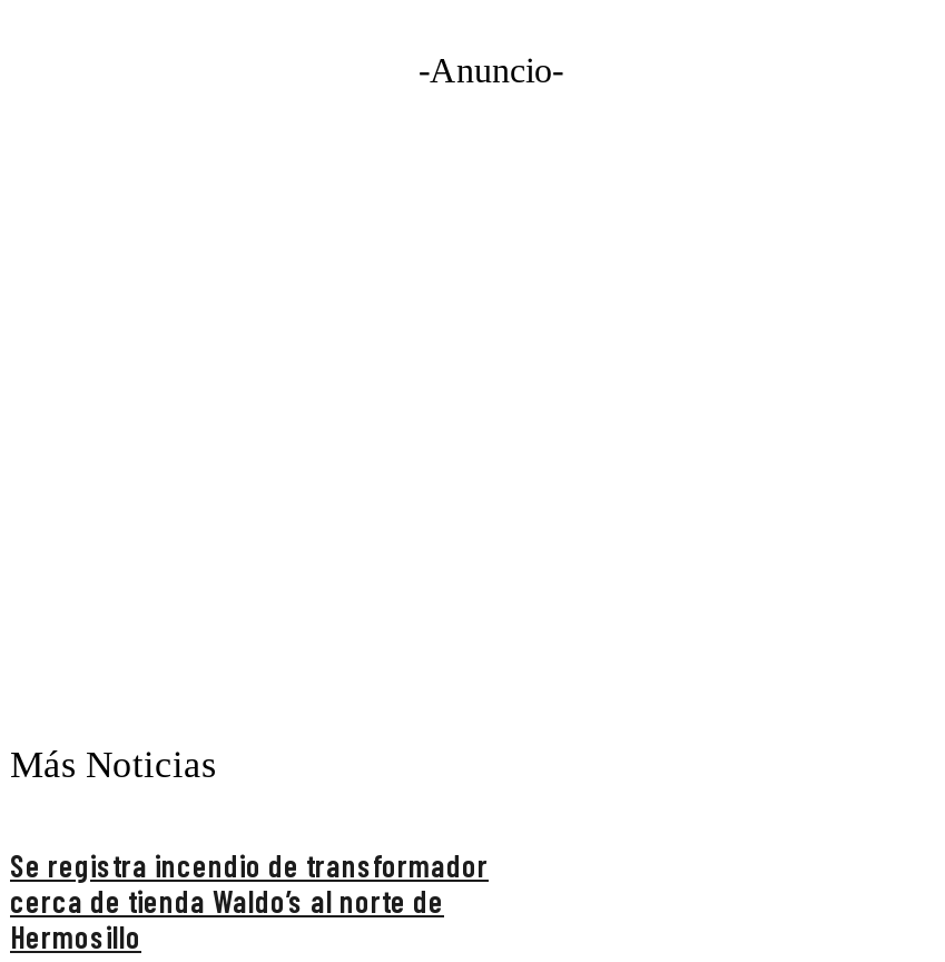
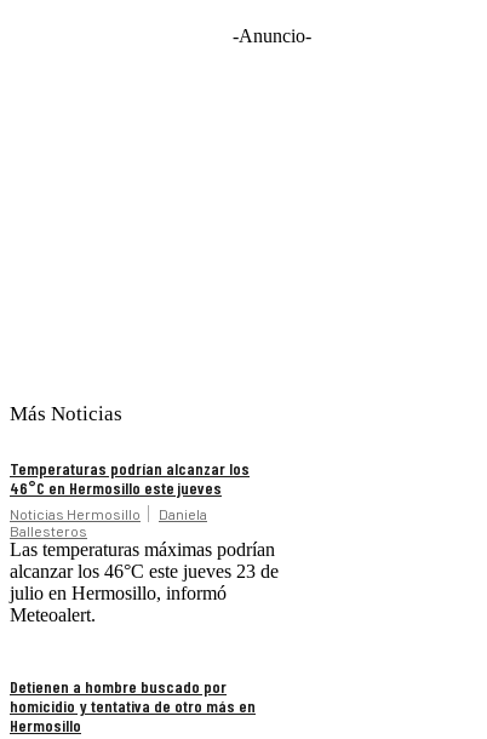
- Se registra incendio de transformador
- cerca de tienda Waldo’s al norte de
+ Temperaturas podrían alcanzar los
+ 46°C en Hermosillo este jueves
+ Noticias Hermosillo
+ Daniela
+ Ballesteros
+ Las temperaturas máximas podrían
+ alcanzar los 46°C este jueves 23 de
+ julio en Hermosillo, informó
+ Meteoalert.
+ Detienen a hombre buscado por
+ homicidio y tentativa de otro más en
